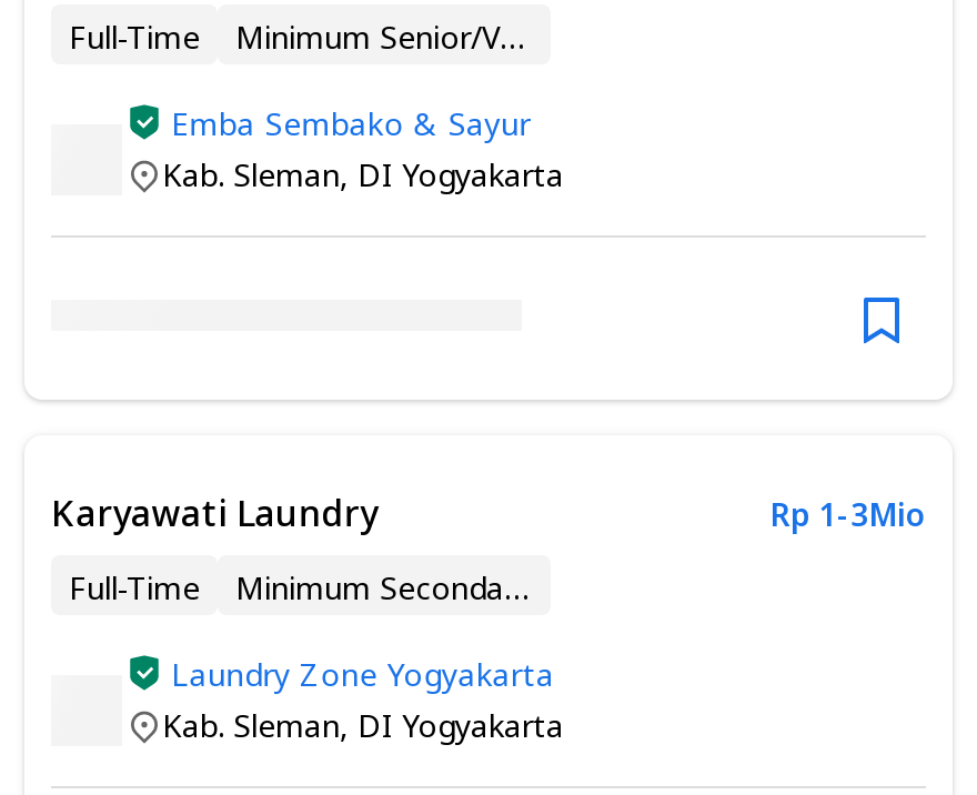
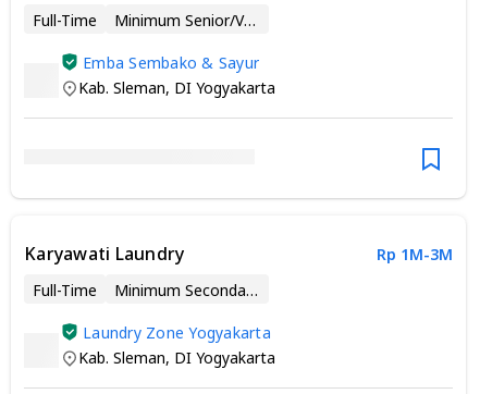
- Rp 1-3Mio
+ Rp 1M-3M
